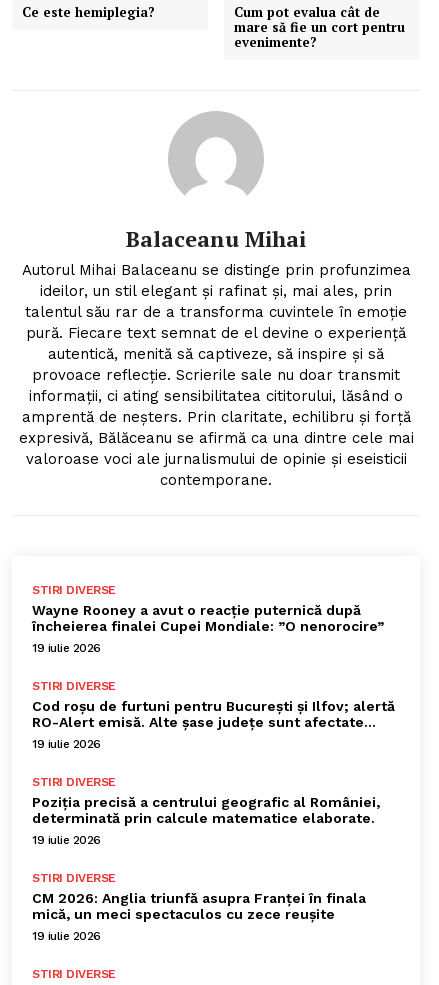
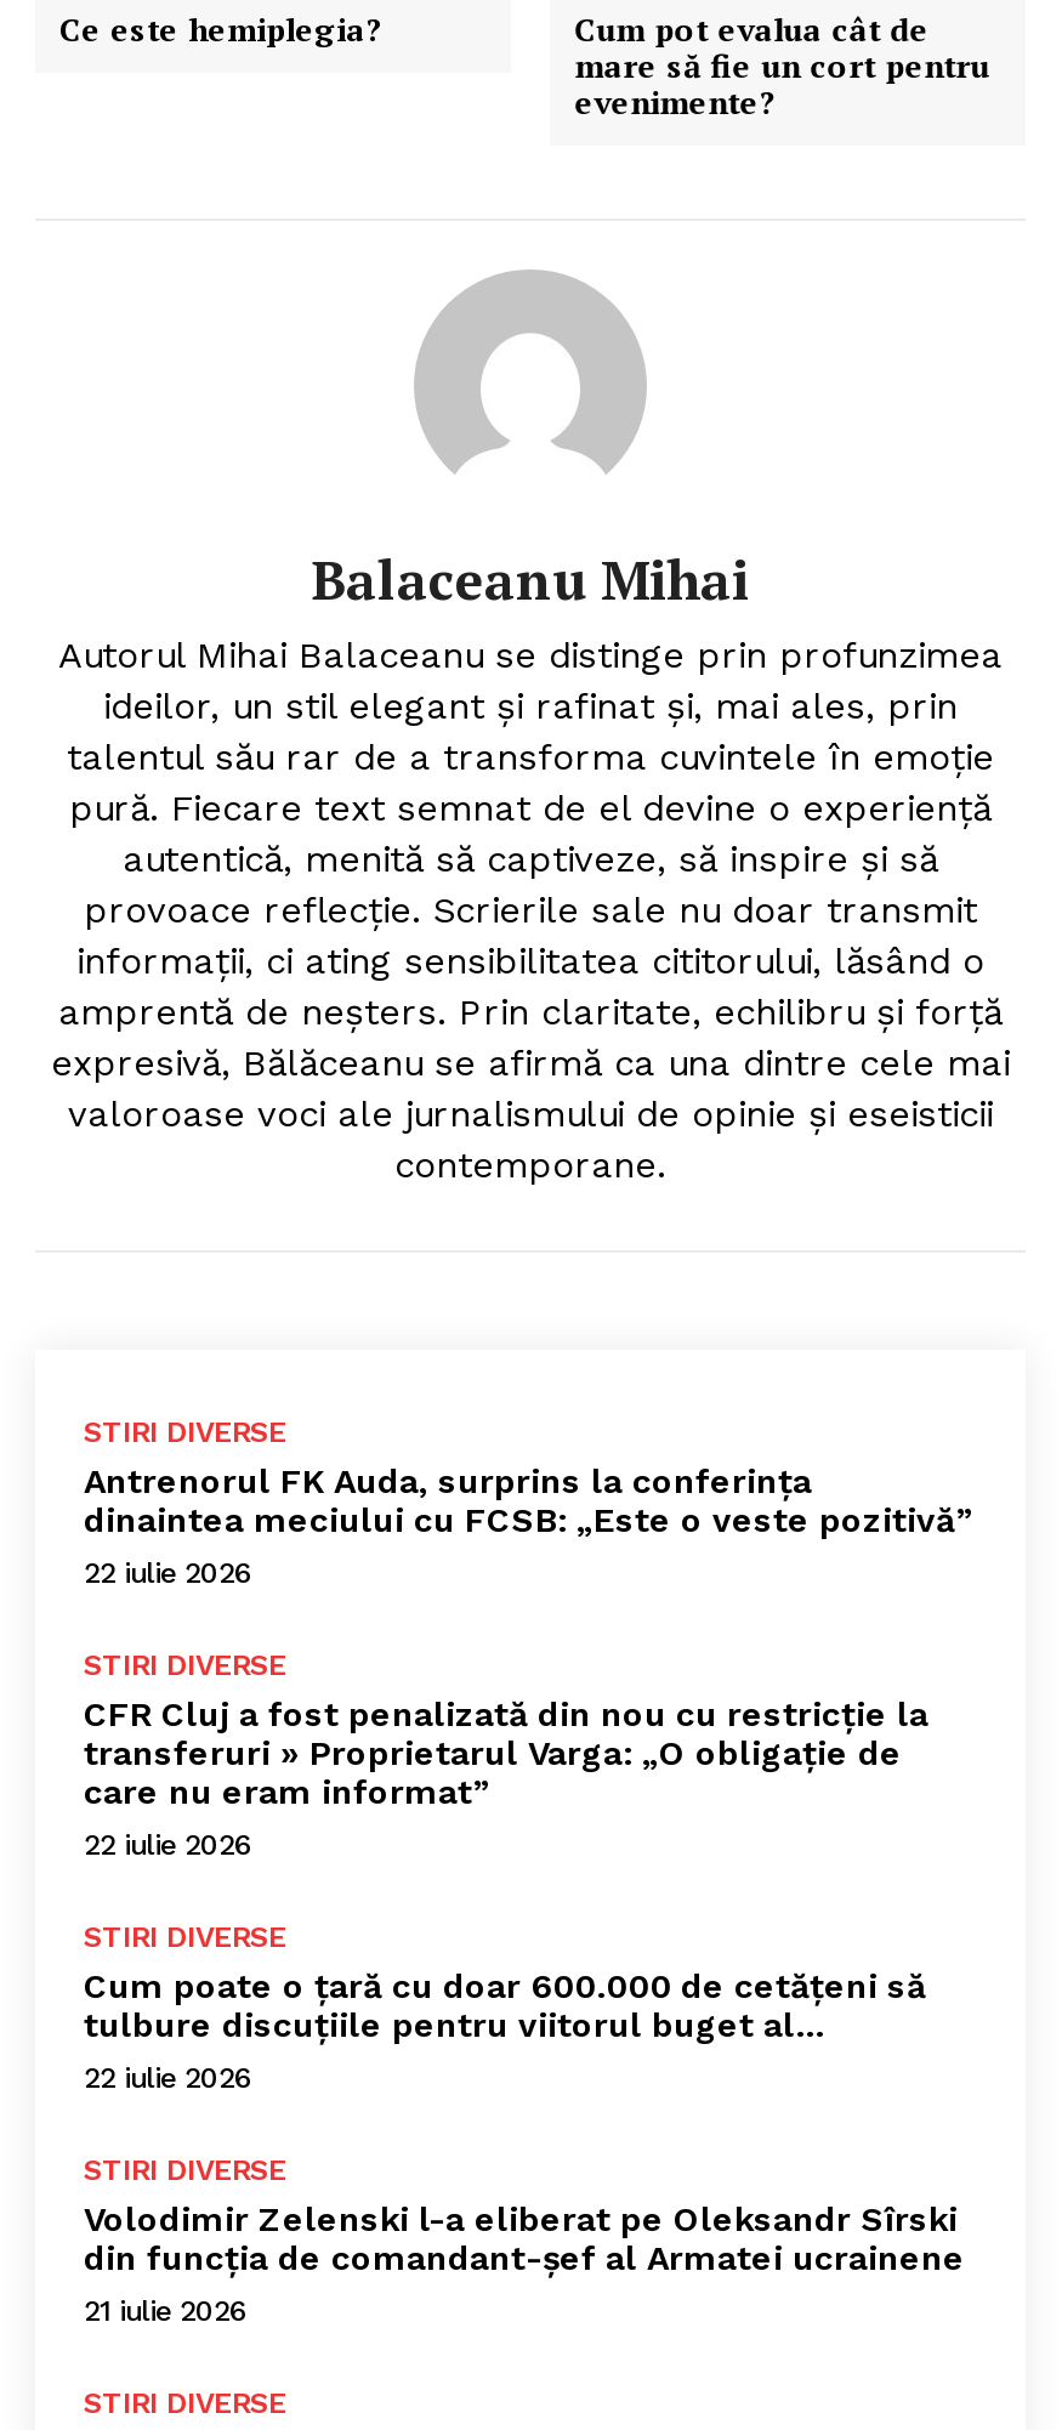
- Wayne Rooney a avut o reacție puternică după
- încheierea finalei Cupei Mondiale: ”O nenorocire”
- 19 iulie 2026
+ Antrenorul FK Auda, surprins la conferința
+ dinaintea meciului cu FCSB: „Este o veste pozitivă”
+ 22 iulie 2026

- Cod roșu de furtuni pentru București și Ilfov; alertă
- RO-Alert emisă. Alte șase județe sunt afectate…
- 19 iulie 2026
+ CFR Cluj a fost penalizată din nou cu restricție la
+ transferuri » Proprietarul Varga: „O obligație de
+ care nu eram informat”
+ 22 iulie 2026

- Poziția precisă a centrului geografic al României,
- determinată prin calcule matematice elaborate.
- 19 iulie 2026
+ Cum poate o țară cu doar 600.000 de cetățeni să
+ tulbure discuțiile pentru viitorul buget al…
+ 22 iulie 2026

- CM 2026: Anglia triunfă asupra Franței în finala
- mică, un meci spectaculos cu zece reușite
- 19 iulie 2026
+ Volodimir Zelenski l-a eliberat pe Oleksandr Sîrski
+ din funcția de comandant-șef al Armatei ucrainene
+ 21 iulie 2026
